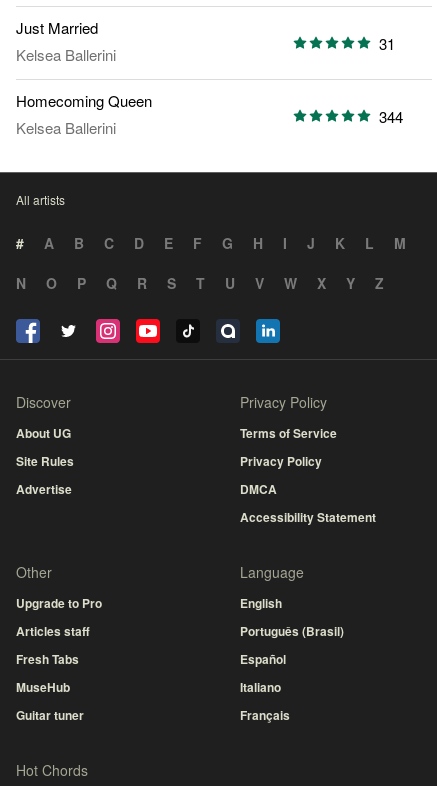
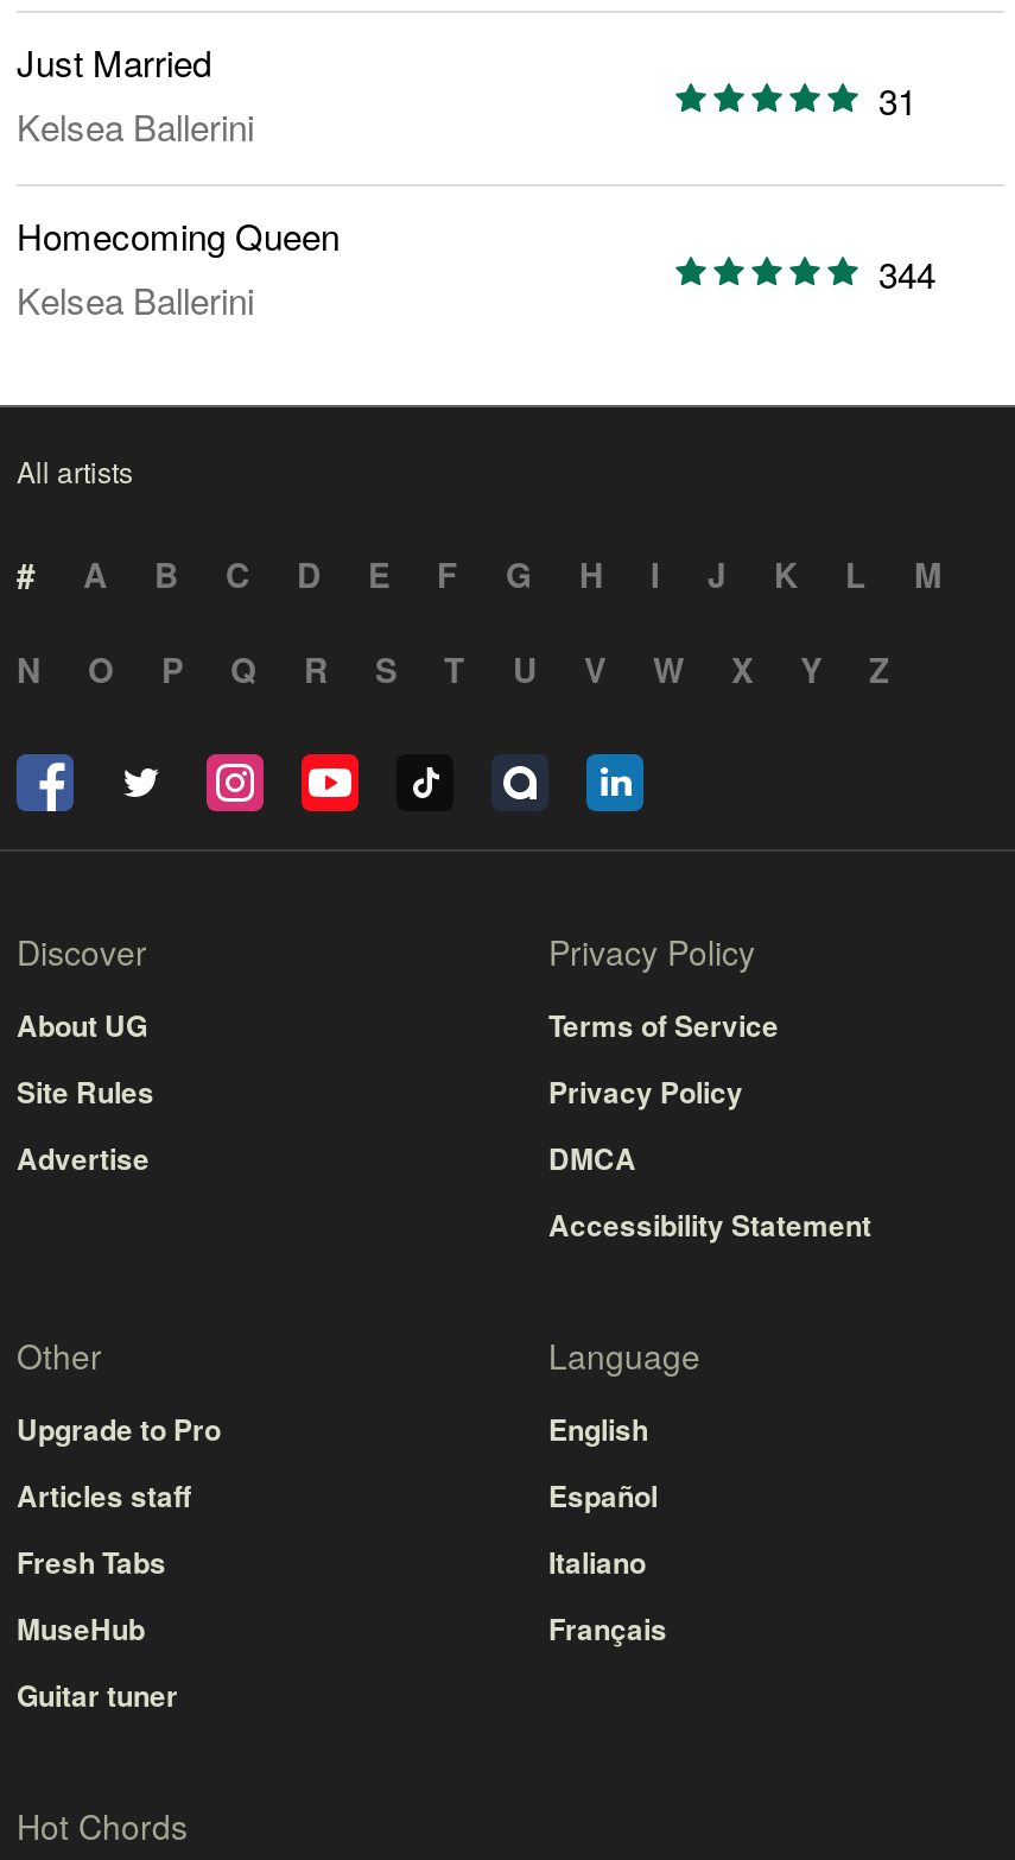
- Português (Brasil)

moved up: Español | Italiano | Français
